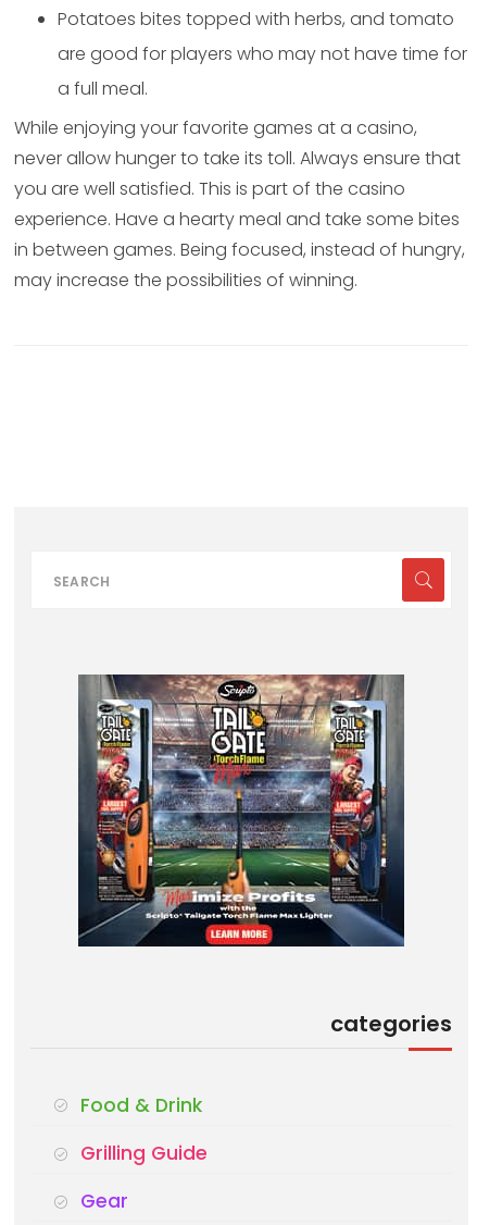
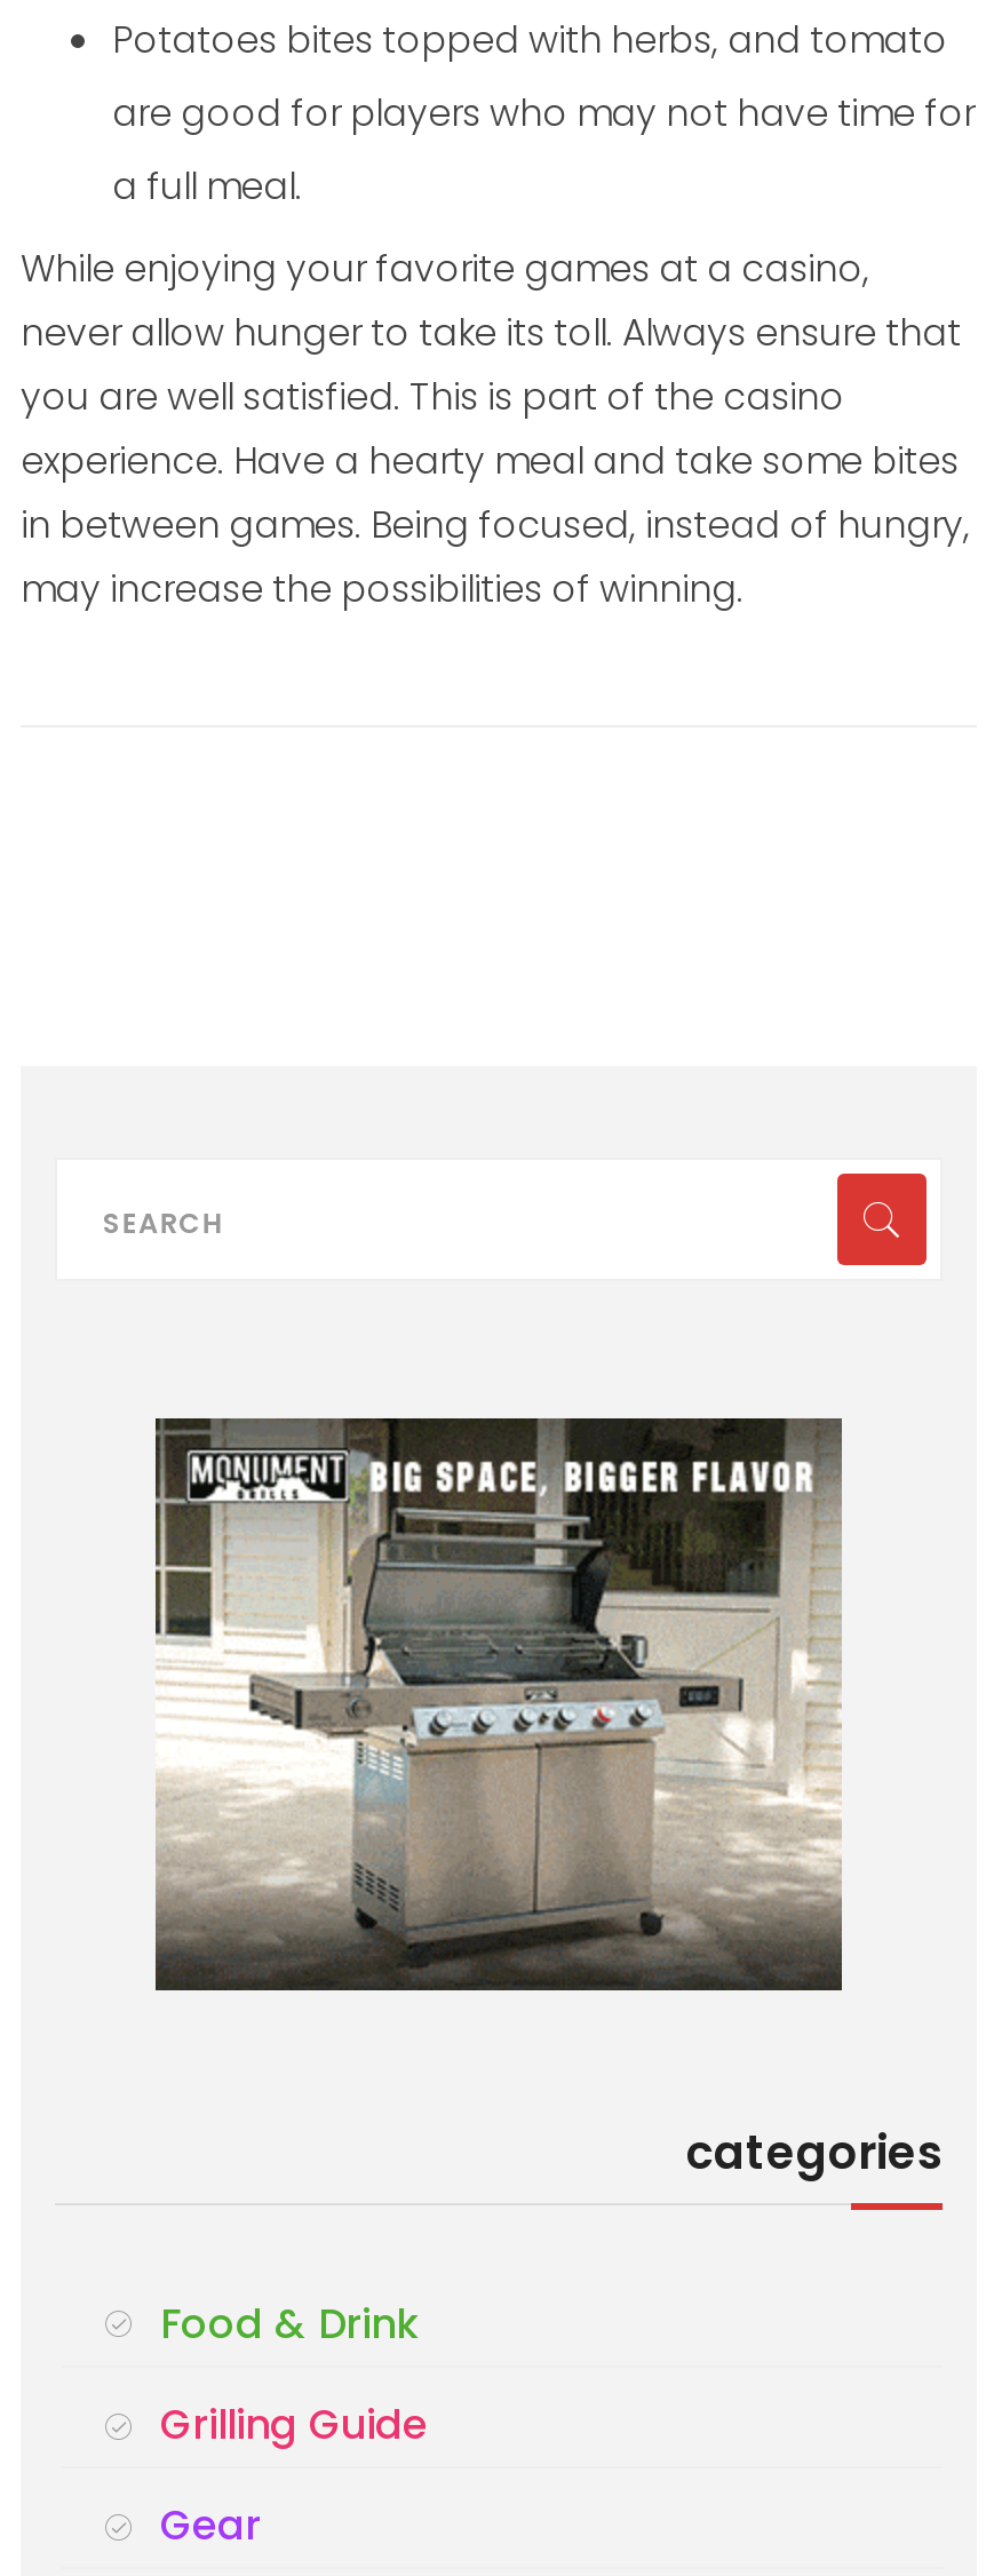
- [image]
+ [image]
